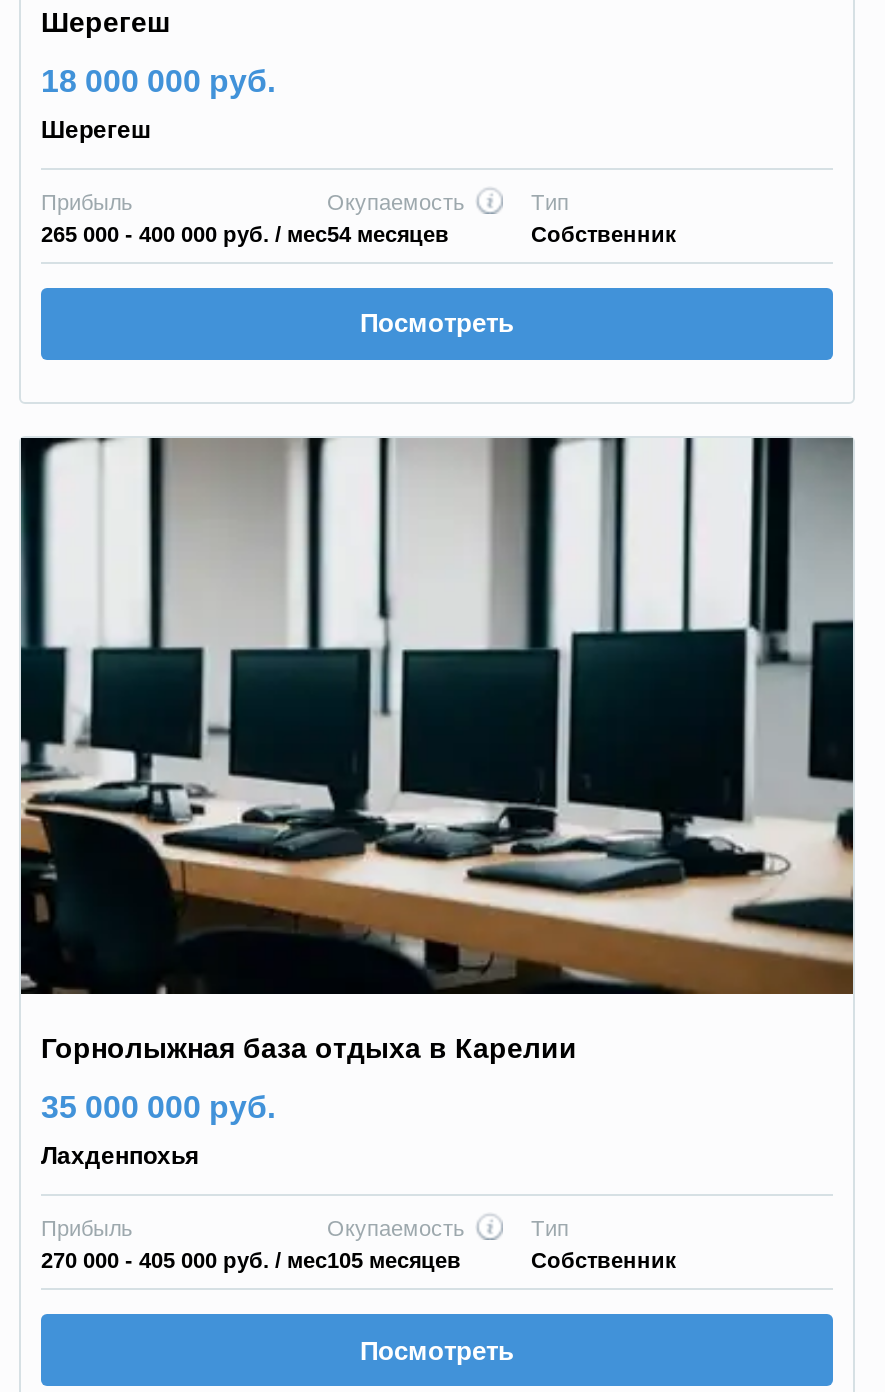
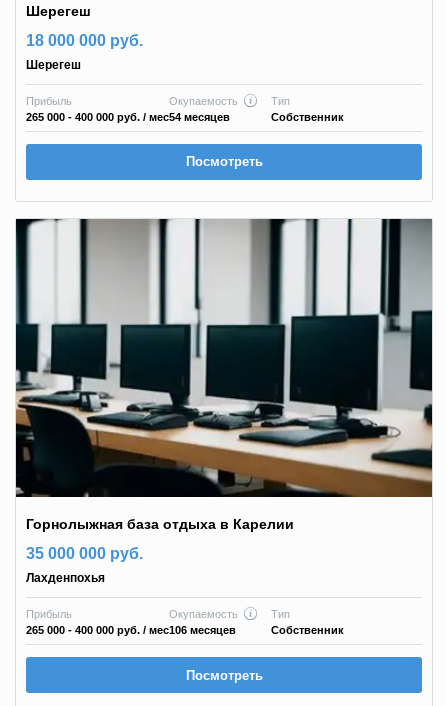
- 270 000 - 405 000 руб. / мес
+ 265 000 - 400 000 руб. / мес

- 105 месяцев
+ 106 месяцев
